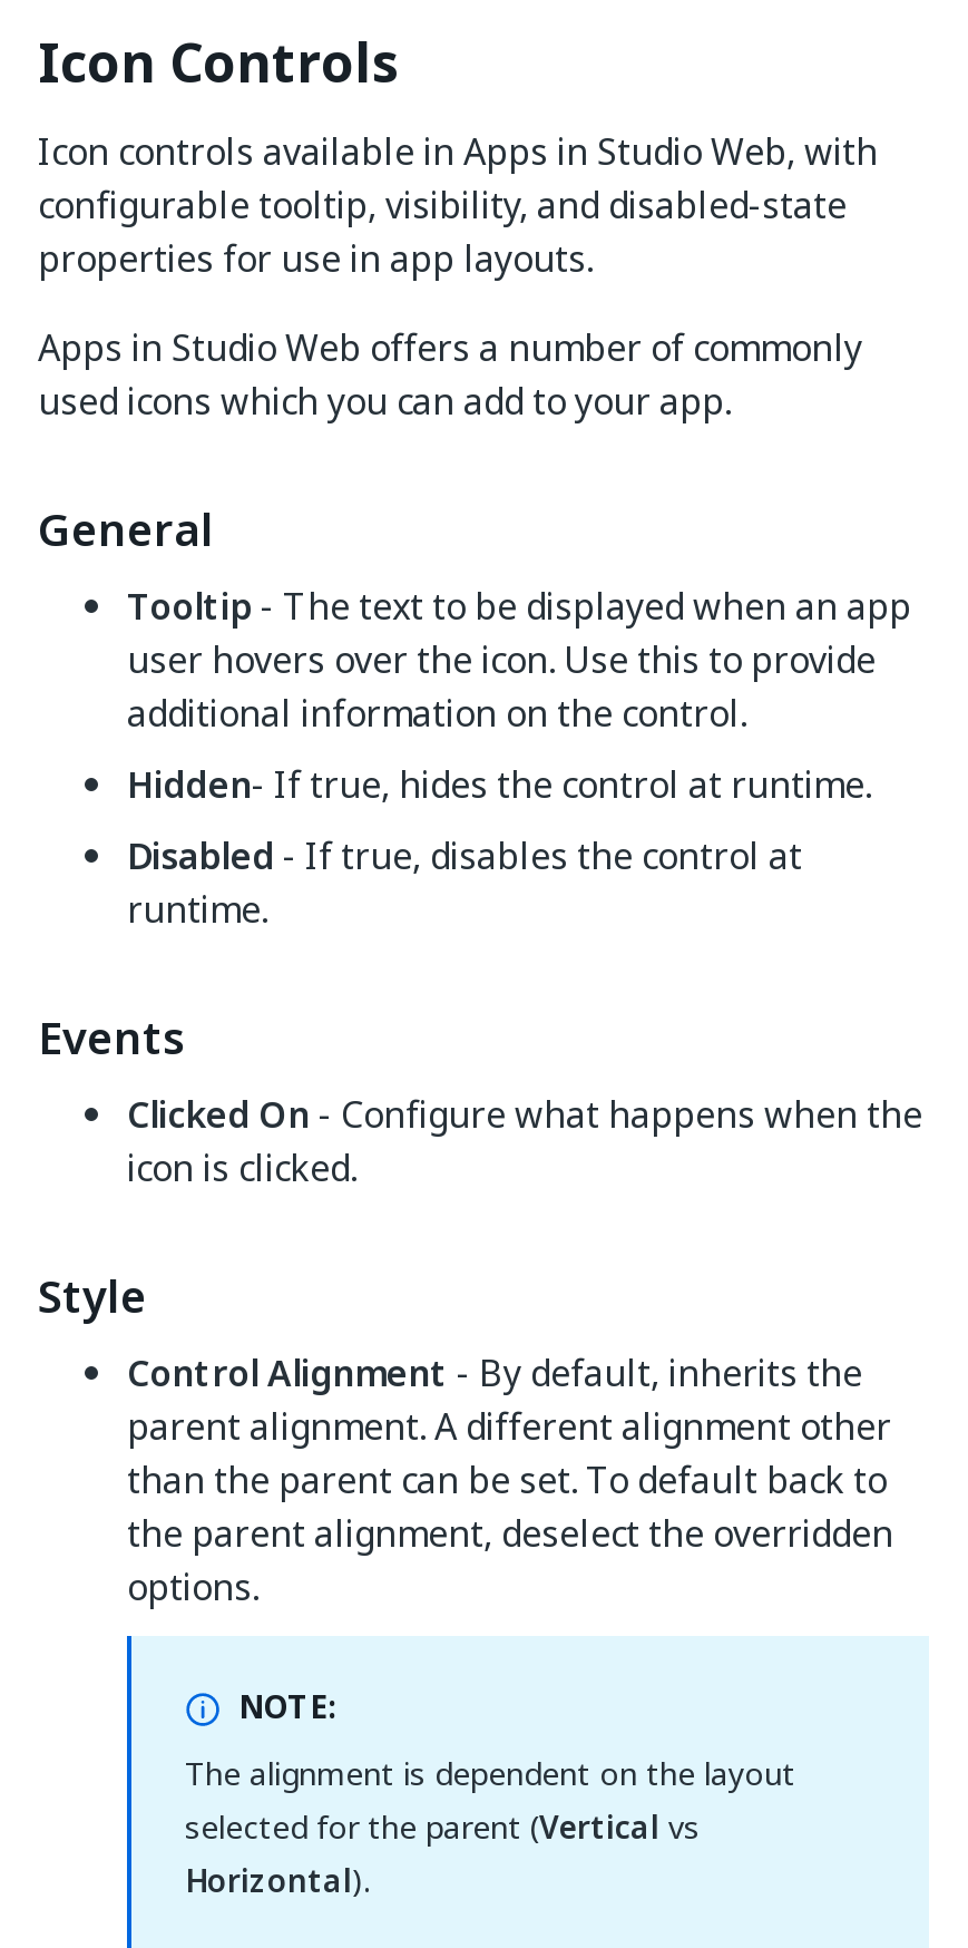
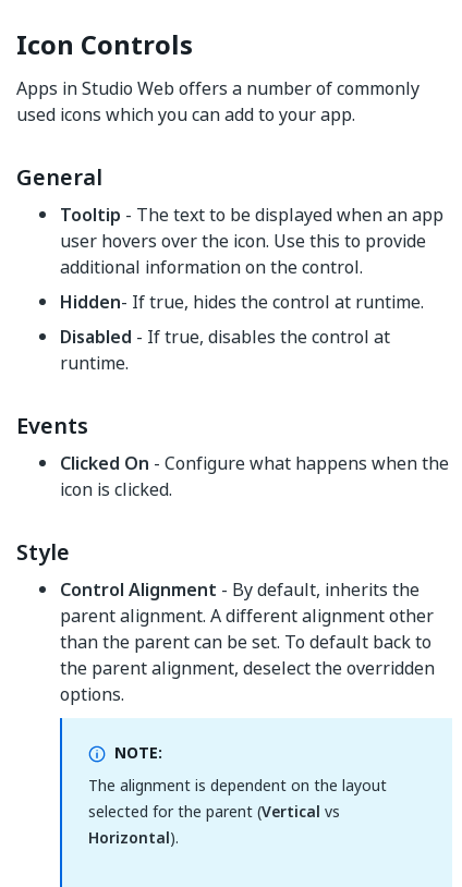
- Icon controls available in Apps in Studio Web, with
- configurable tooltip, visibility, and disabled-state
- properties for use in app layouts.
